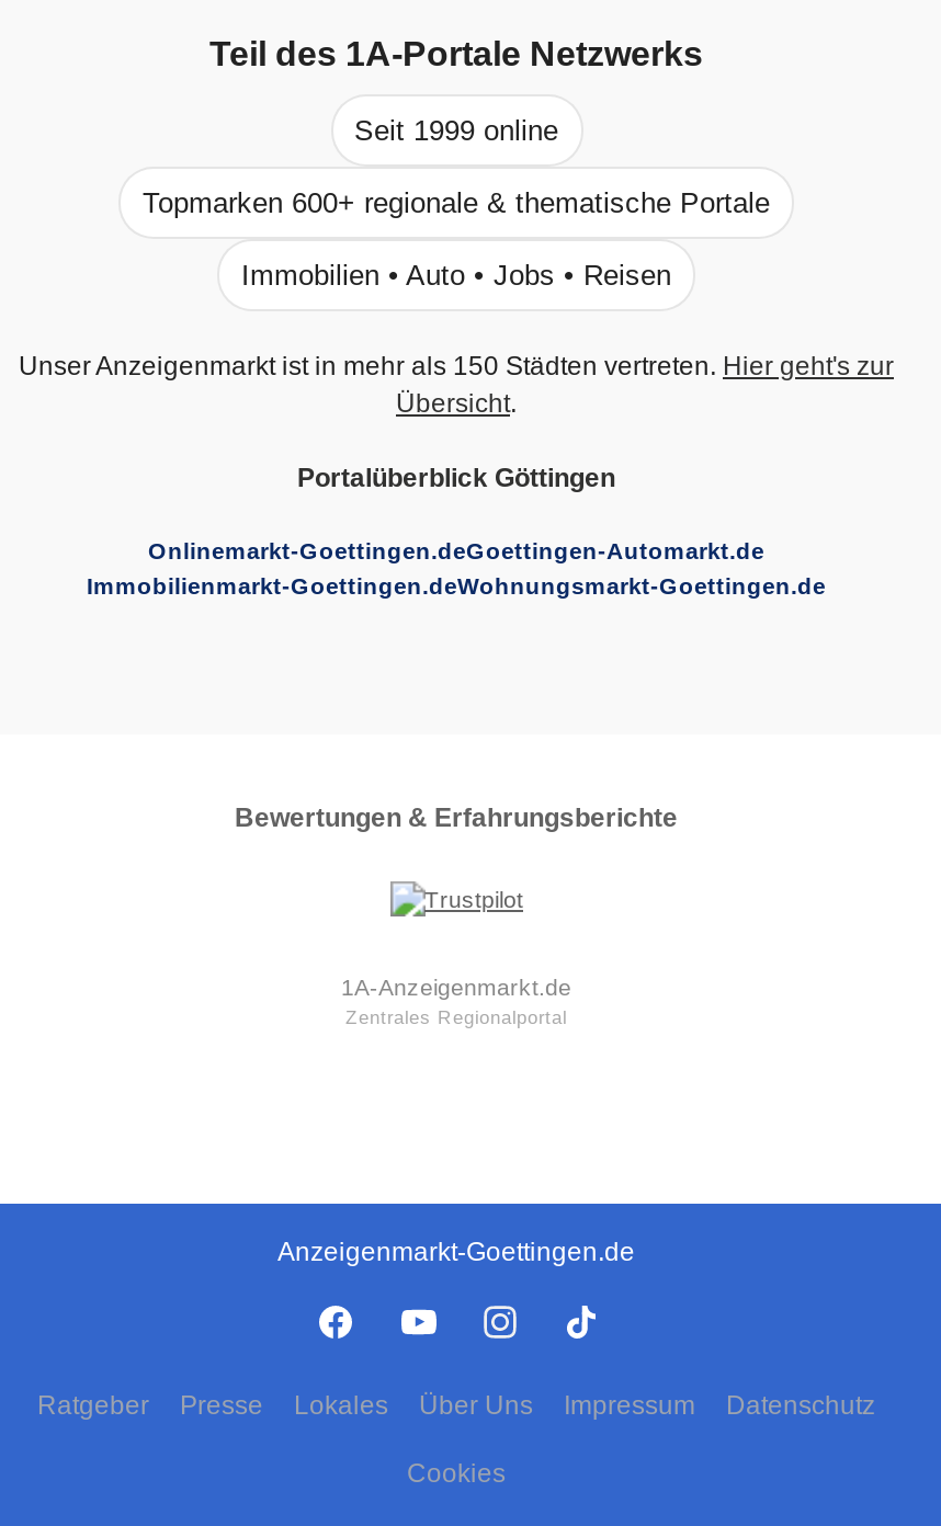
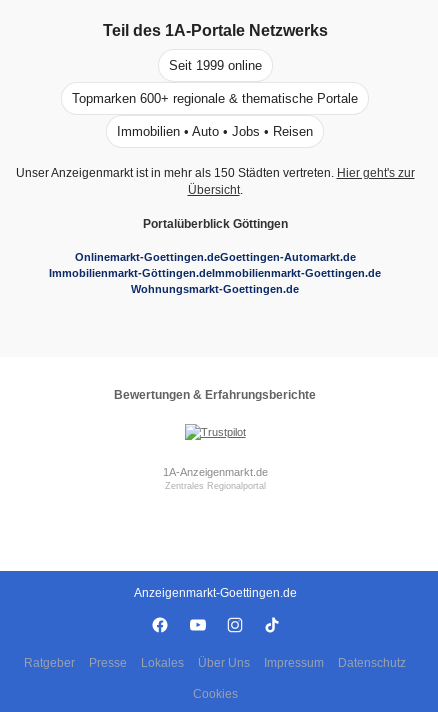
- Immobilienmarkt-Goettingen.deWohnungsmarkt-Goettingen.de
+ Immobilienmarkt-Göttingen.deImmobilienmarkt-Goettingen.de
+ Wohnungsmarkt-Goettingen.de
